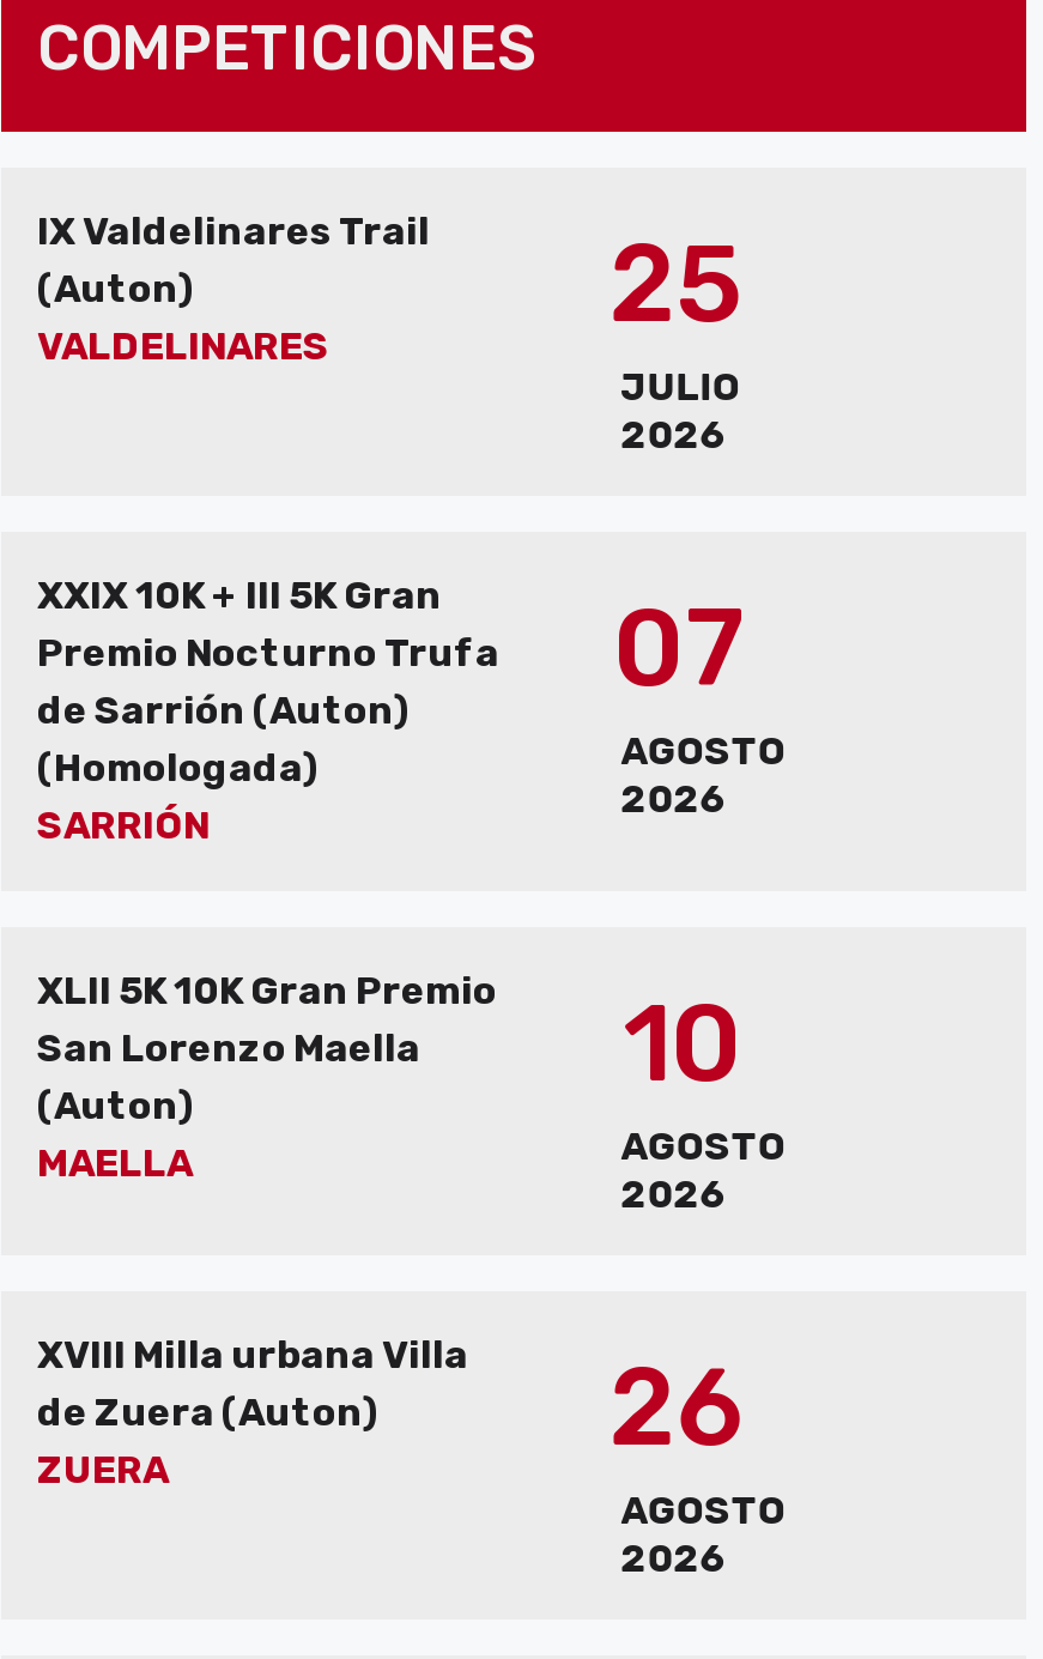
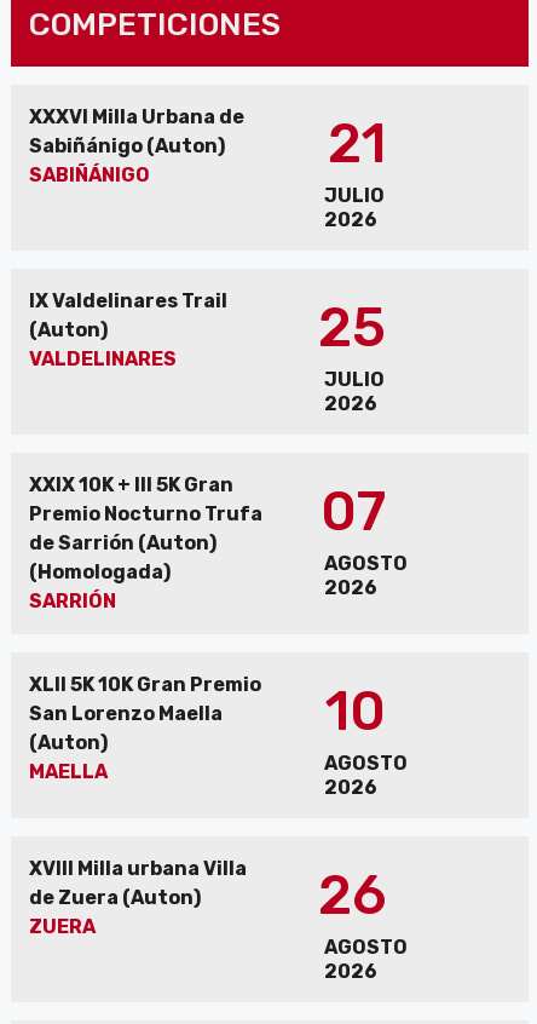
+ XXXVI Milla Urbana de
+ Sabiñánigo (Auton)
+ SABIÑÁNIGO
+ 21
+ JULIO
+ 2026
